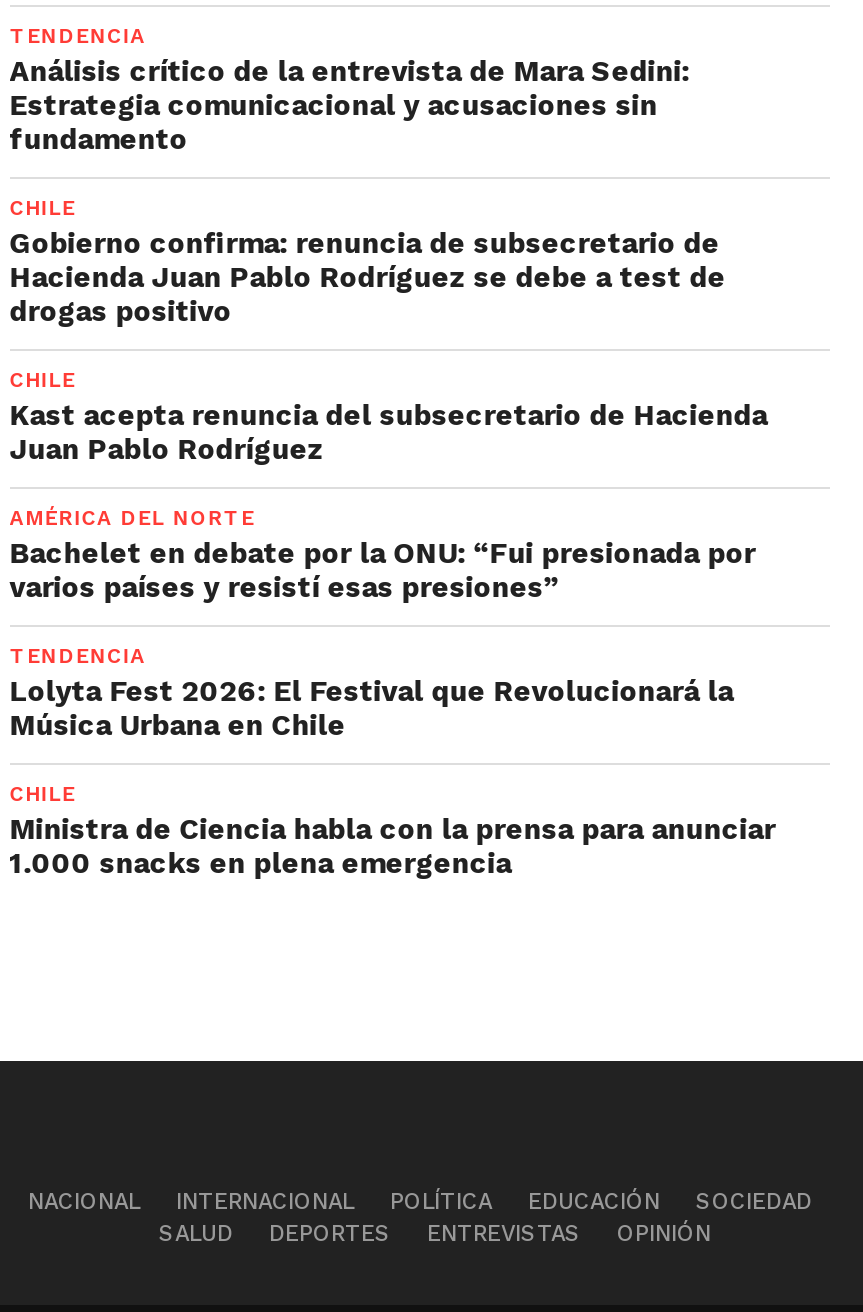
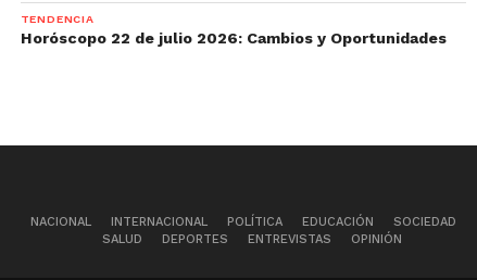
- Análisis crítico de la entrevista de Mara Sedini:
- Estrategia comunicacional y acusaciones sin
- fundamento
- CHILE
- Gobierno confirma: renuncia de subsecretario de
- Hacienda Juan Pablo Rodríguez se debe a test de
- drogas positivo
- CHILE
- Kast acepta renuncia del subsecretario de Hacienda
- Juan Pablo Rodríguez
- AMÉRICA DEL NORTE
- Bachelet en debate por la ONU: “Fui presionada por
- varios países y resistí esas presiones”
- TENDENCIA
- Lolyta Fest 2026: El Festival que Revolucionará la
- Música Urbana en Chile
- CHILE
- Ministra de Ciencia habla con la prensa para anunciar
- 1.000 snacks en plena emergencia
+ Horóscopo 22 de julio 2026: Cambios y Oportunidades
